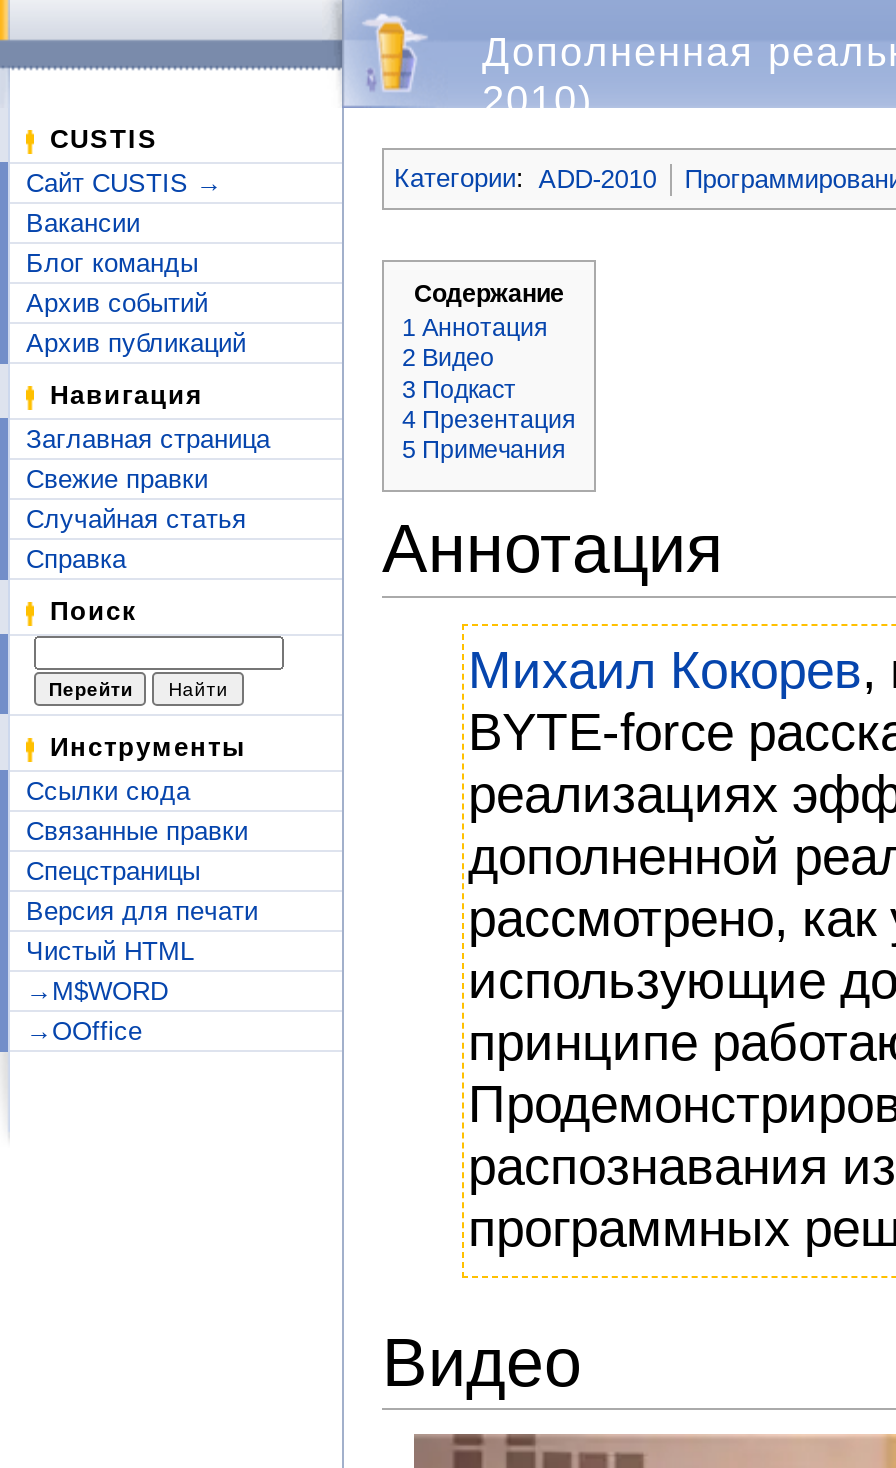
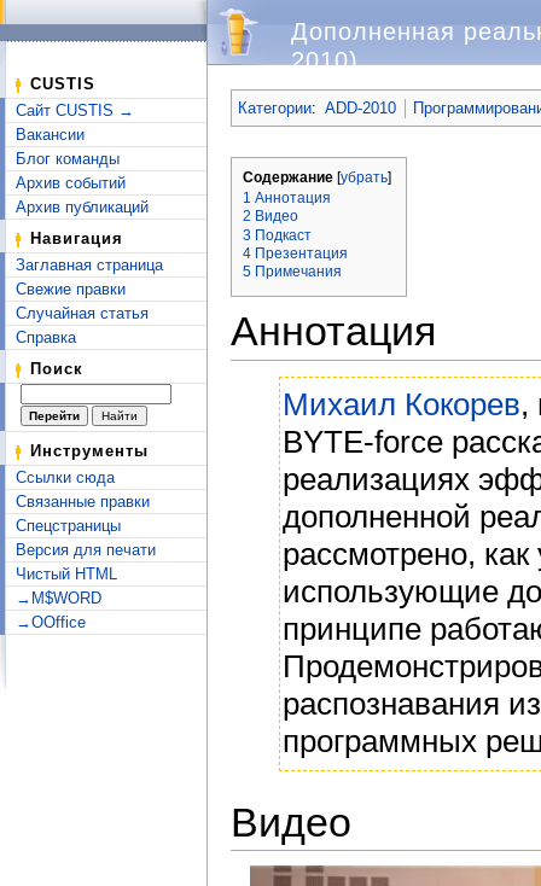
- Содержание
+ Содержание [убрать]
